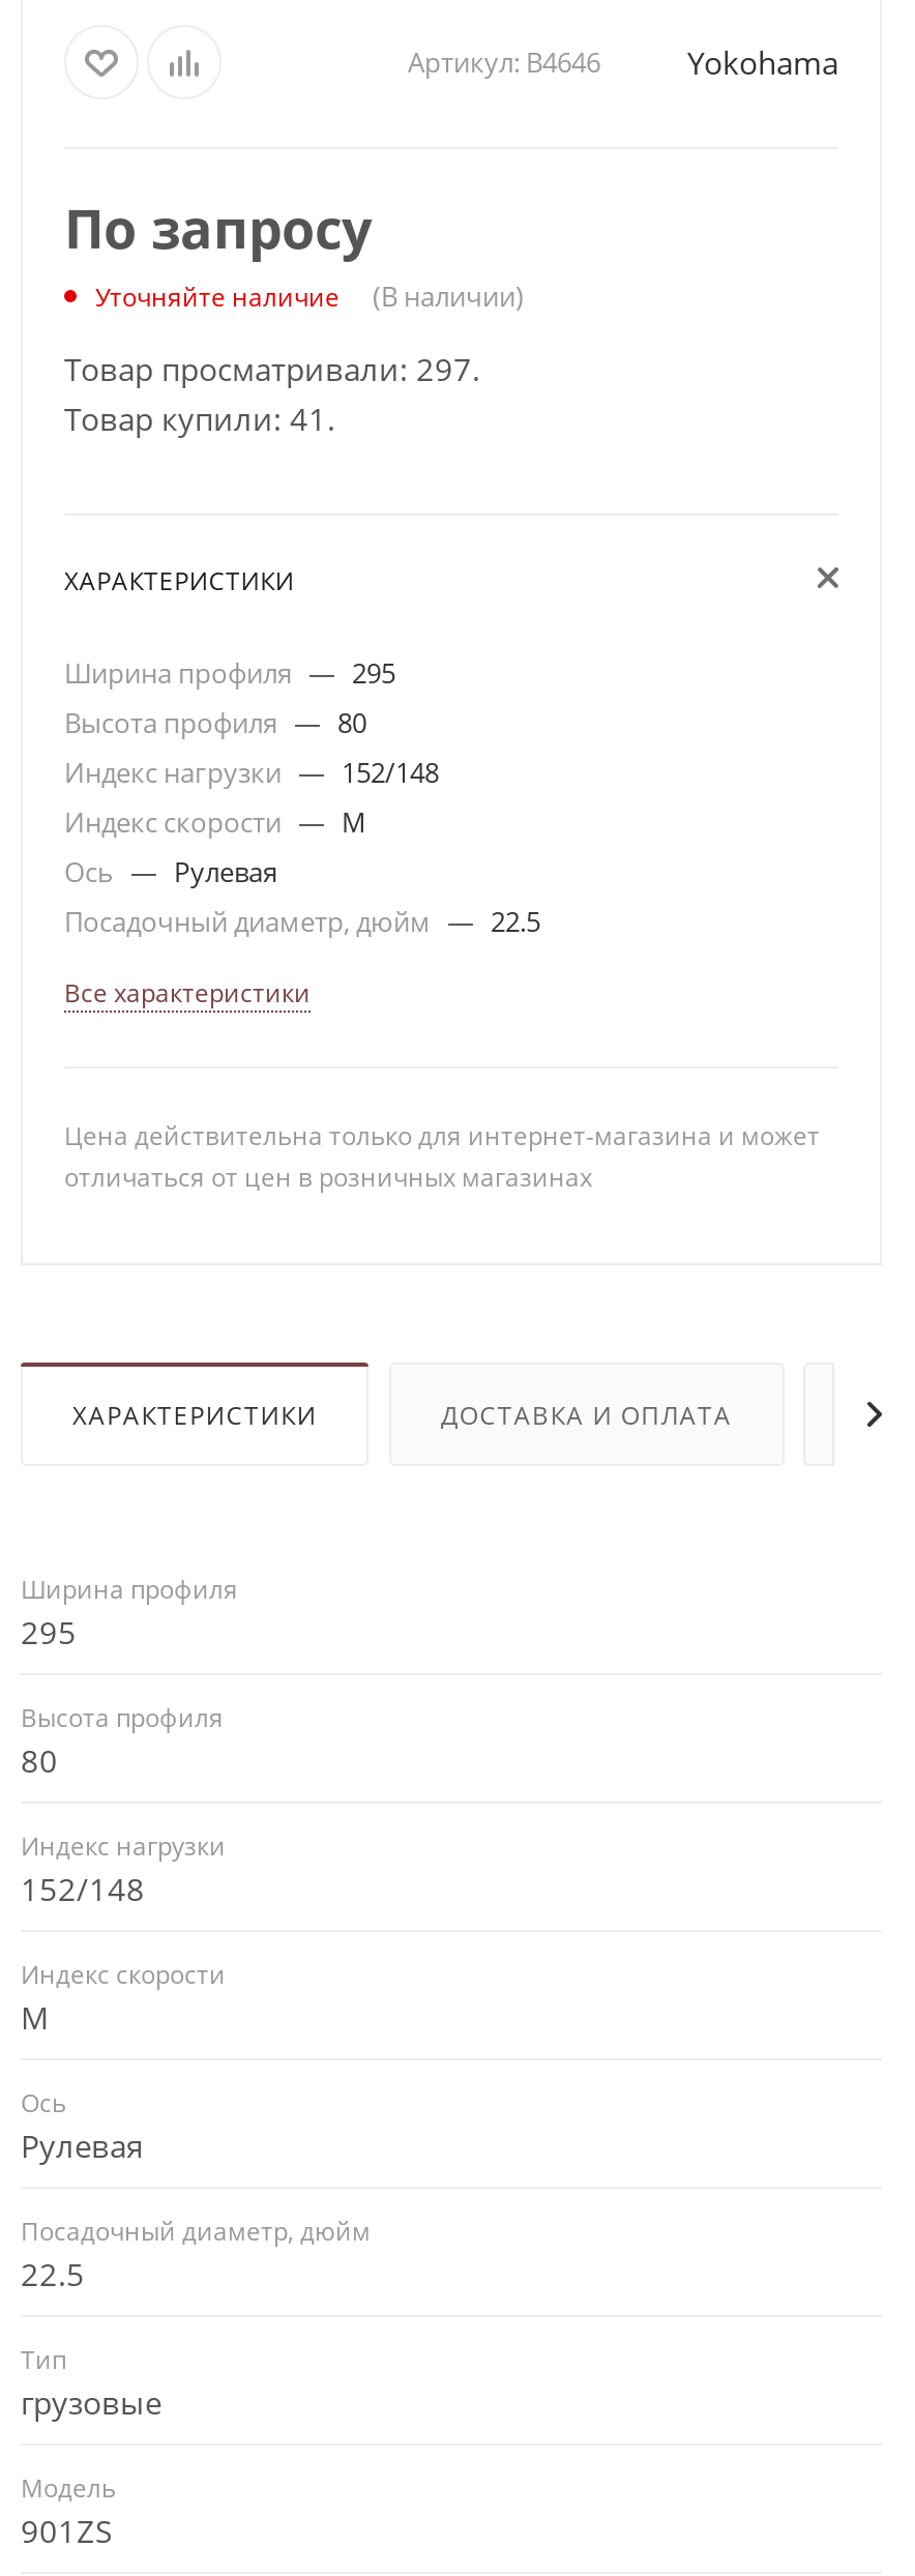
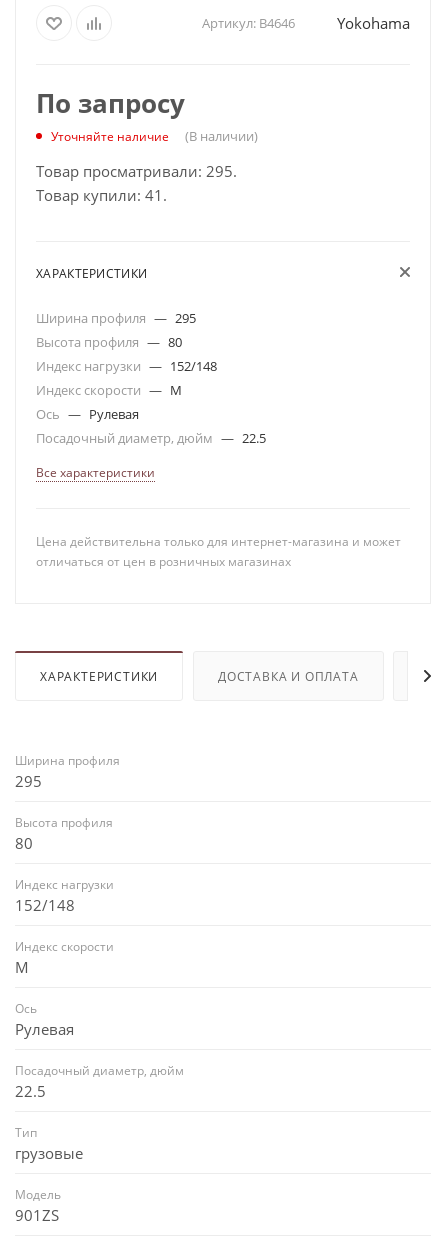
- Товар просматривали: 297.
+ Товар просматривали: 295.
